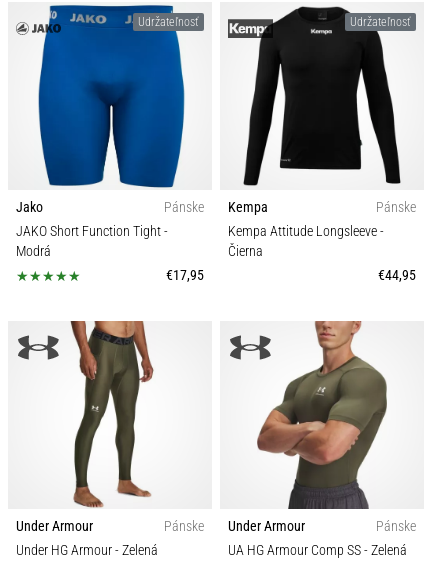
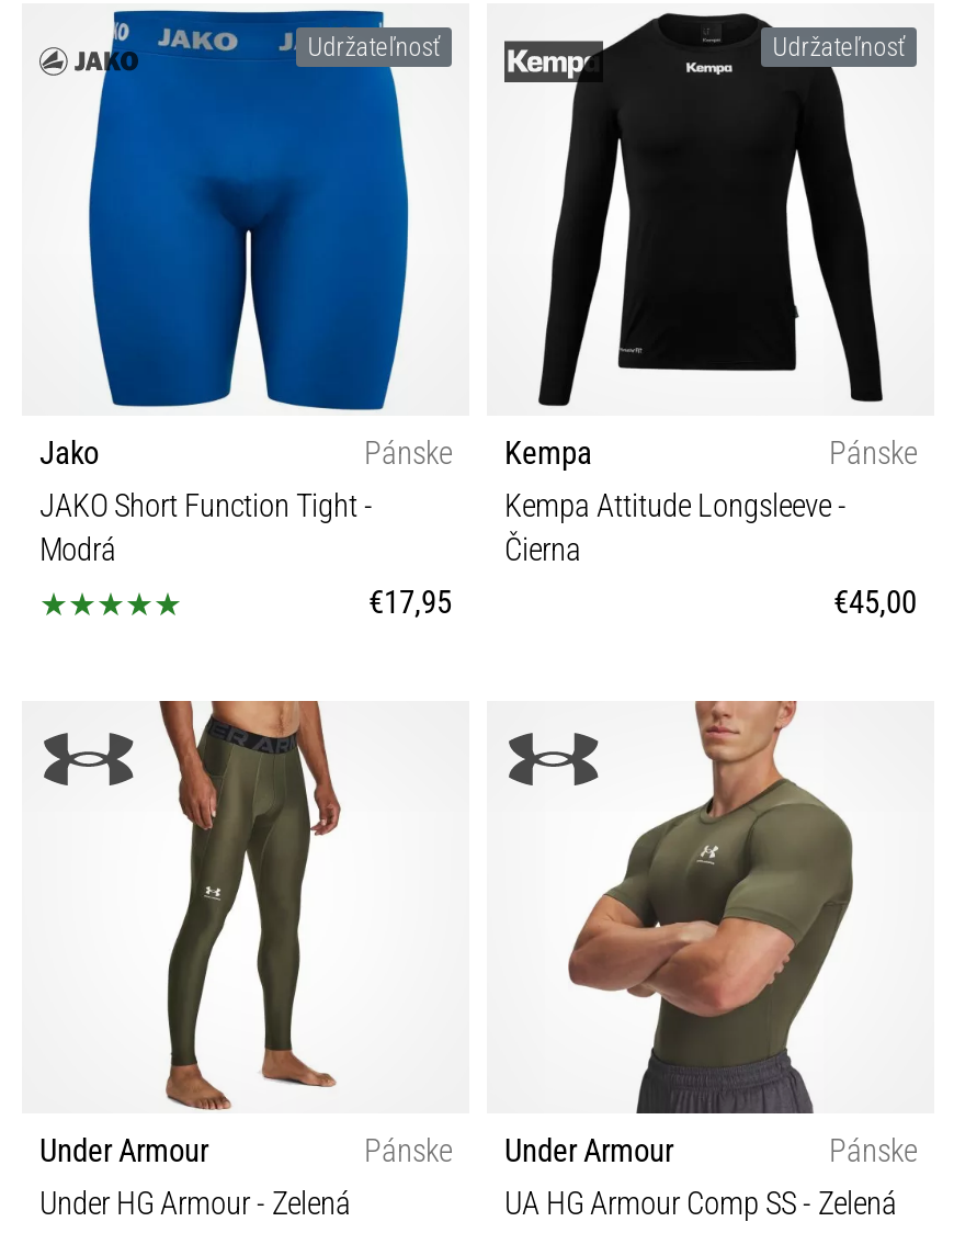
- €44,95
+ €45,00
